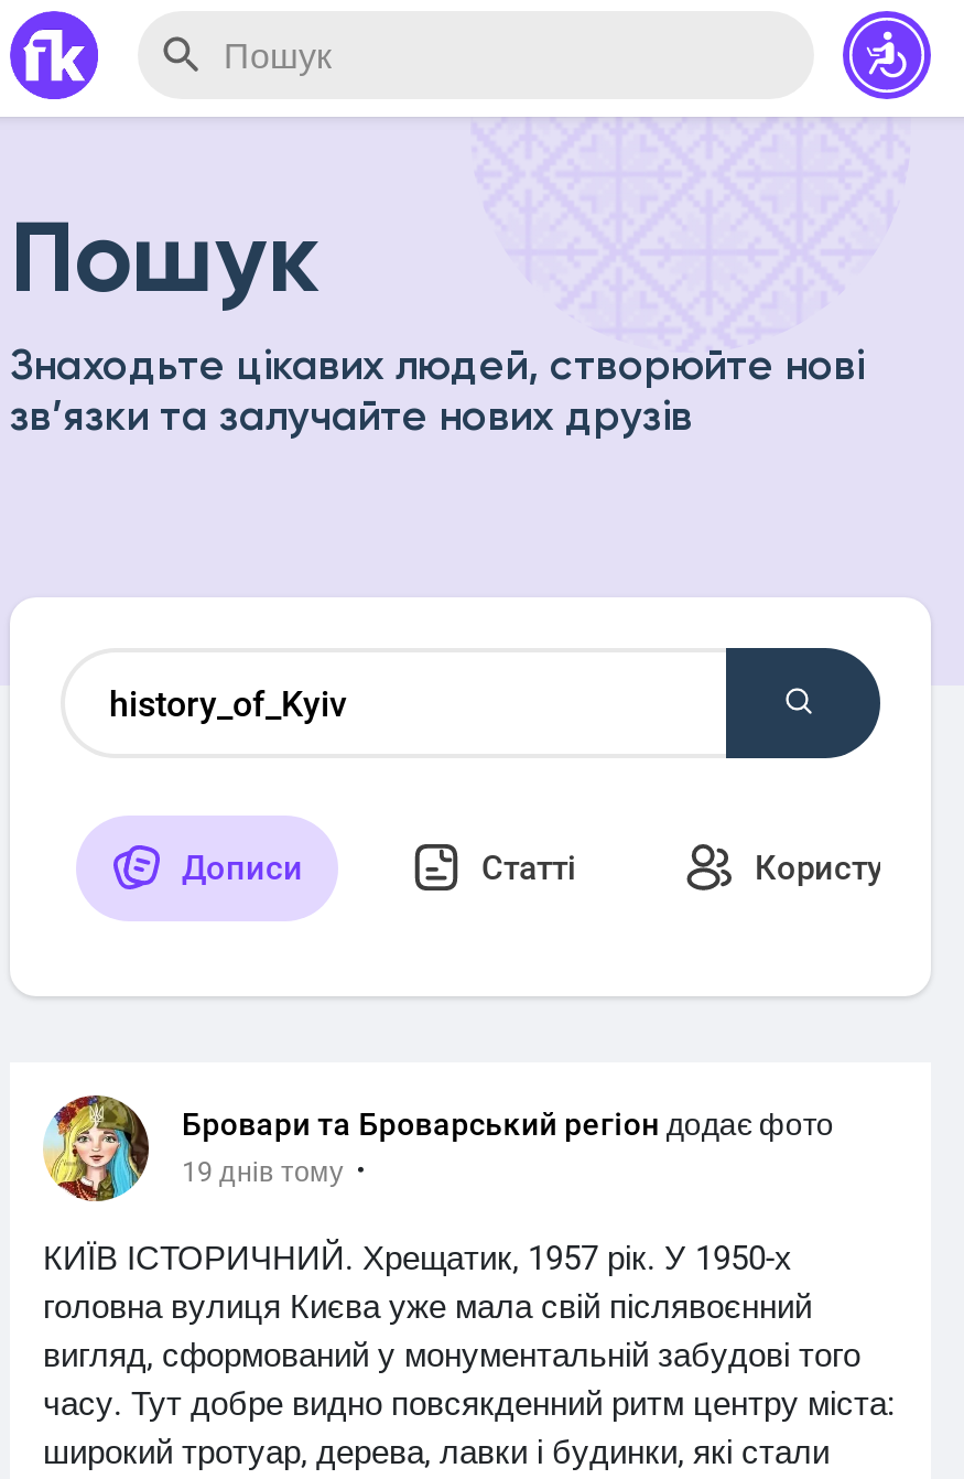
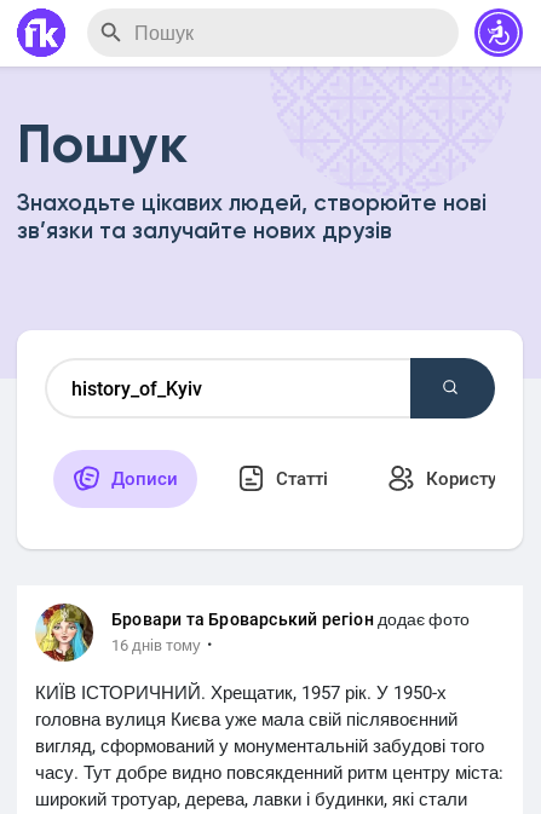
- 19 днів тому ·
+ 16 днів тому ·
